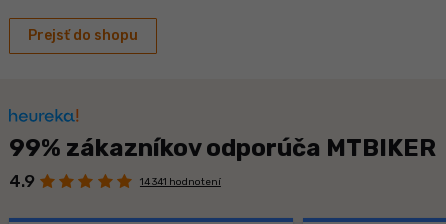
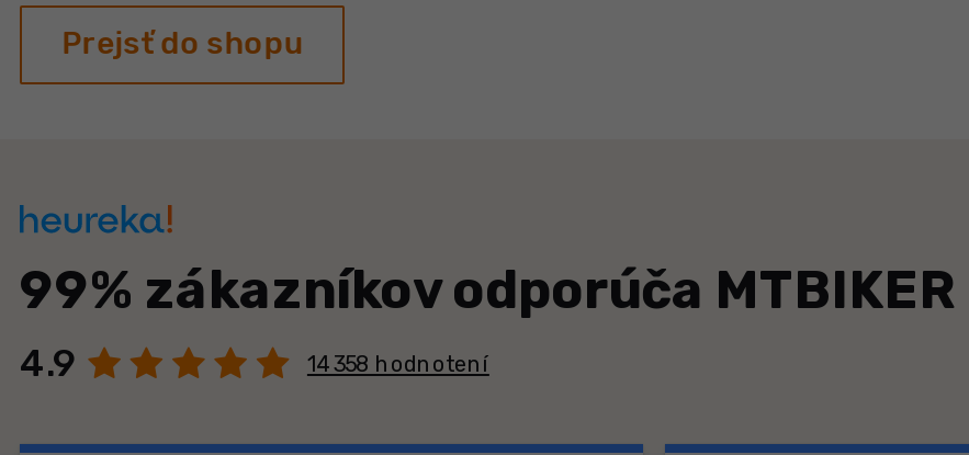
- 14 341 hodnotení
+ 14 358 hodnotení
